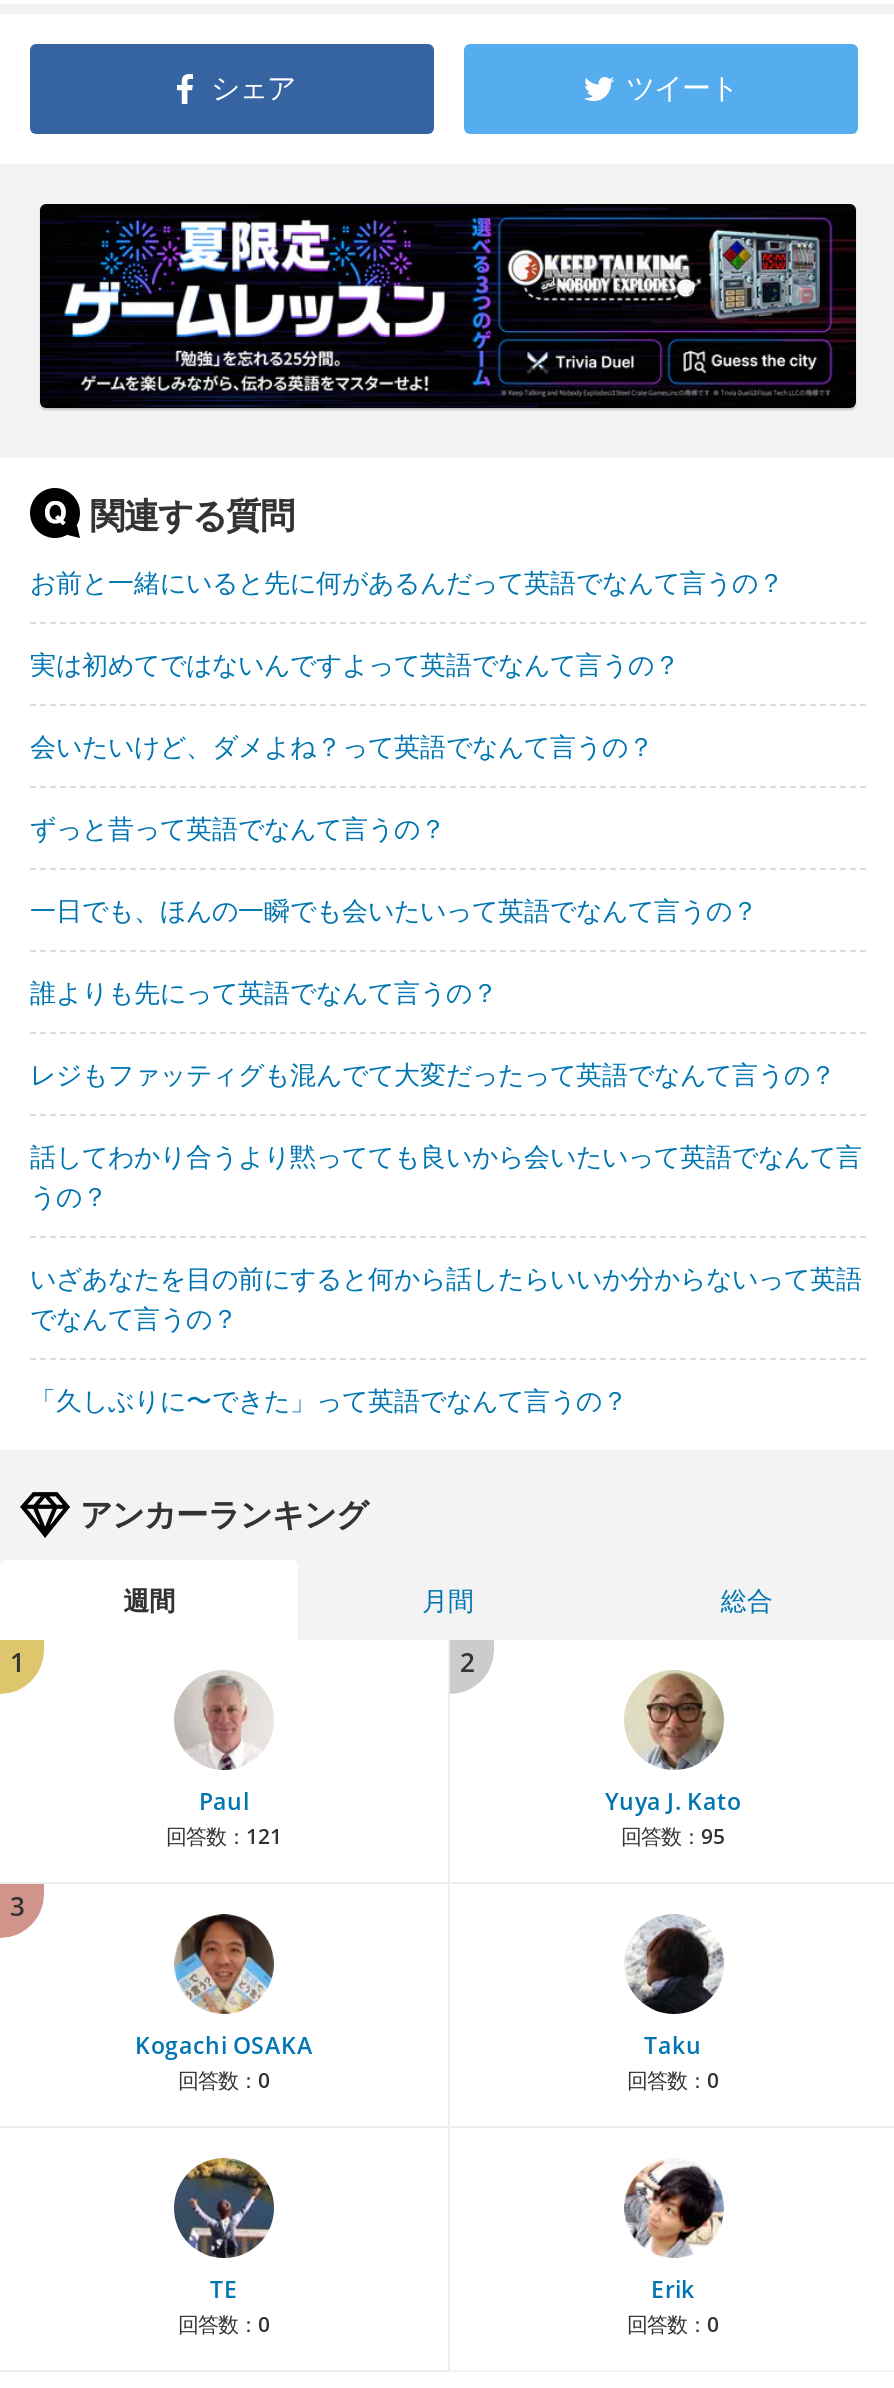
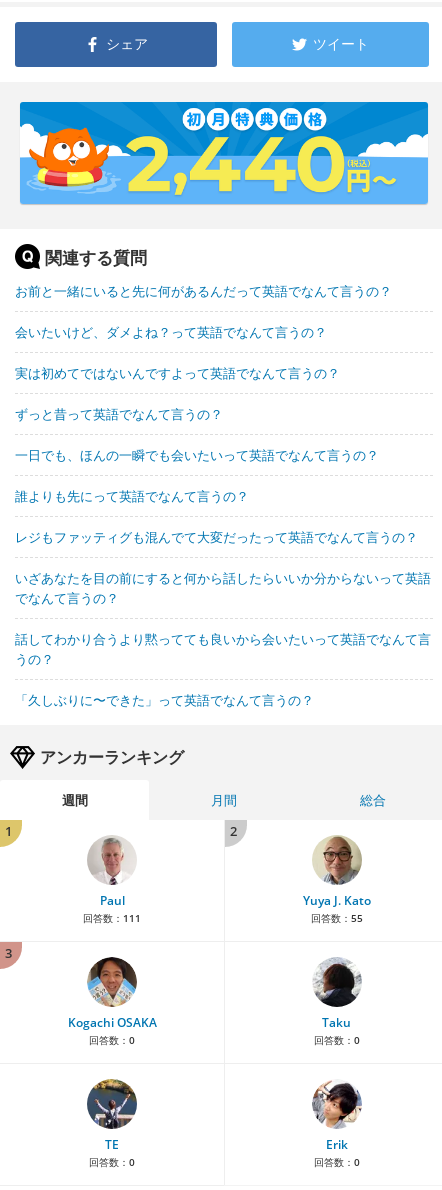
- [image]
+ [image]

moved down: 実は初めてではないんですよって英語でなんて言うの？

moved up: 会いたいけど、ダメよね？って英語でなんて言うの？

moved down: 話してわかり合うより黙ってても良いから会いたいって英語でなんて言 | うの？

moved up: いざあなたを目の前にすると何から話したらいいか分からないって英語 | でなんて言うの？

- 回答数：121
+ 回答数：111

- 回答数：95
+ 回答数：55
